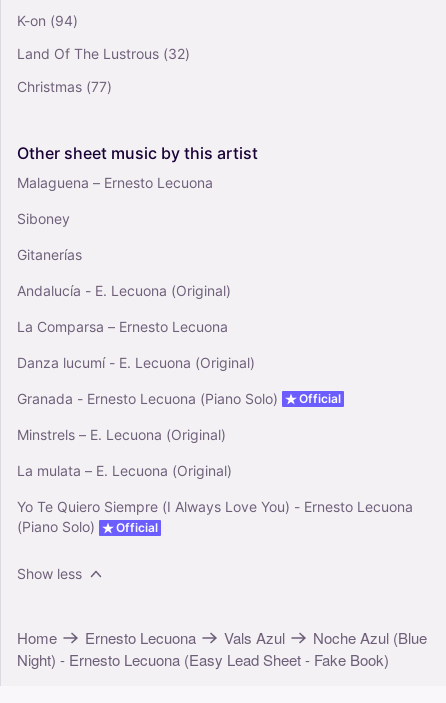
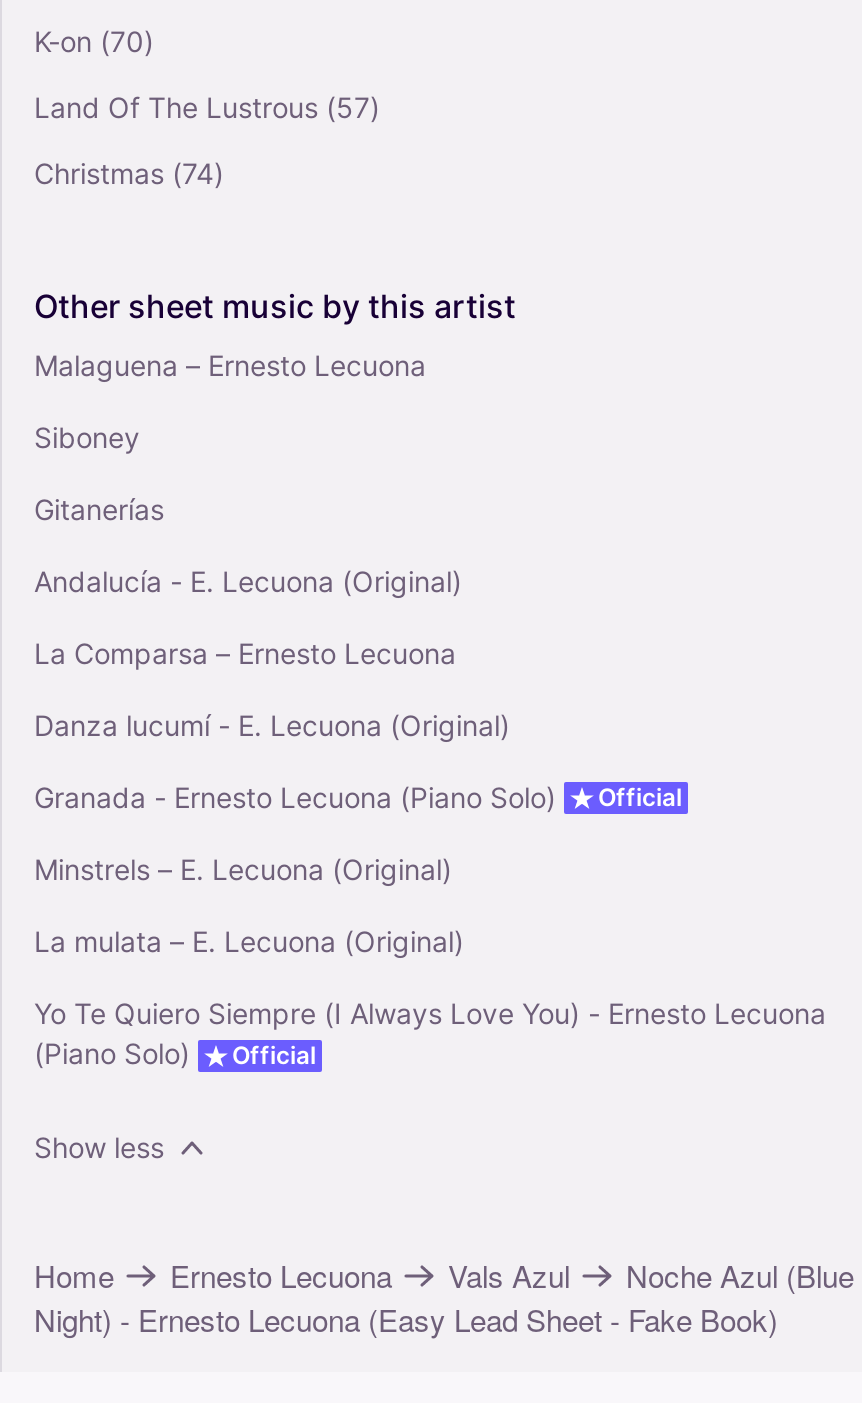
- K-on (94)
+ K-on (70)

- Land Of The Lustrous (32)
+ Land Of The Lustrous (57)

- Christmas (77)
+ Christmas (74)
